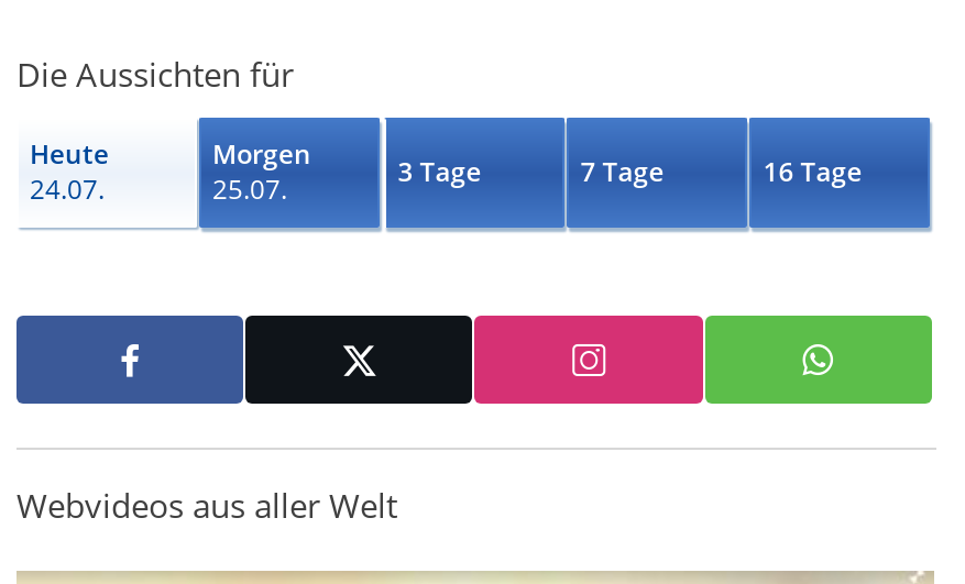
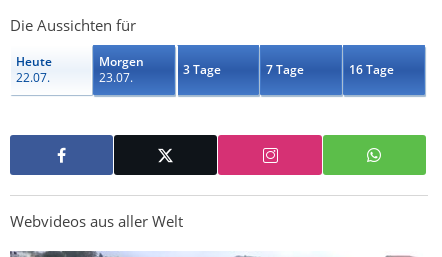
- 24.07.
+ 22.07.

- 25.07.
+ 23.07.
